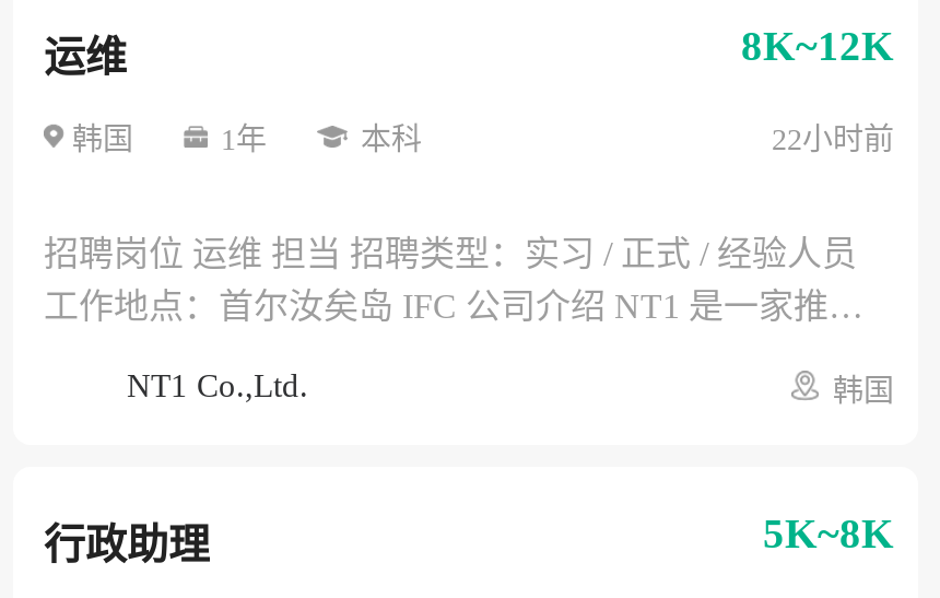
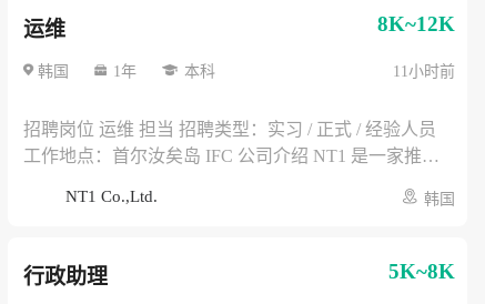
- 22小时前
+ 11小时前
